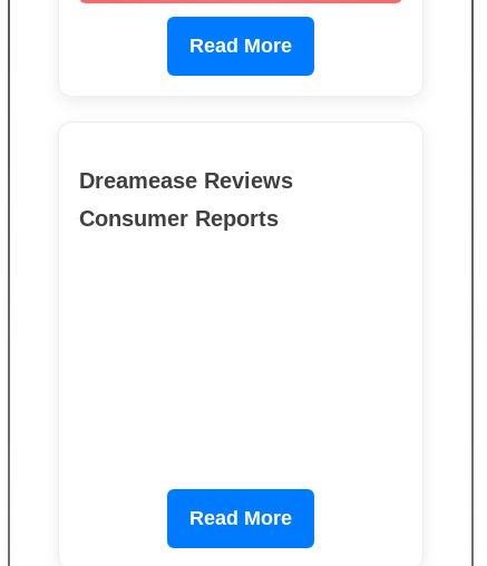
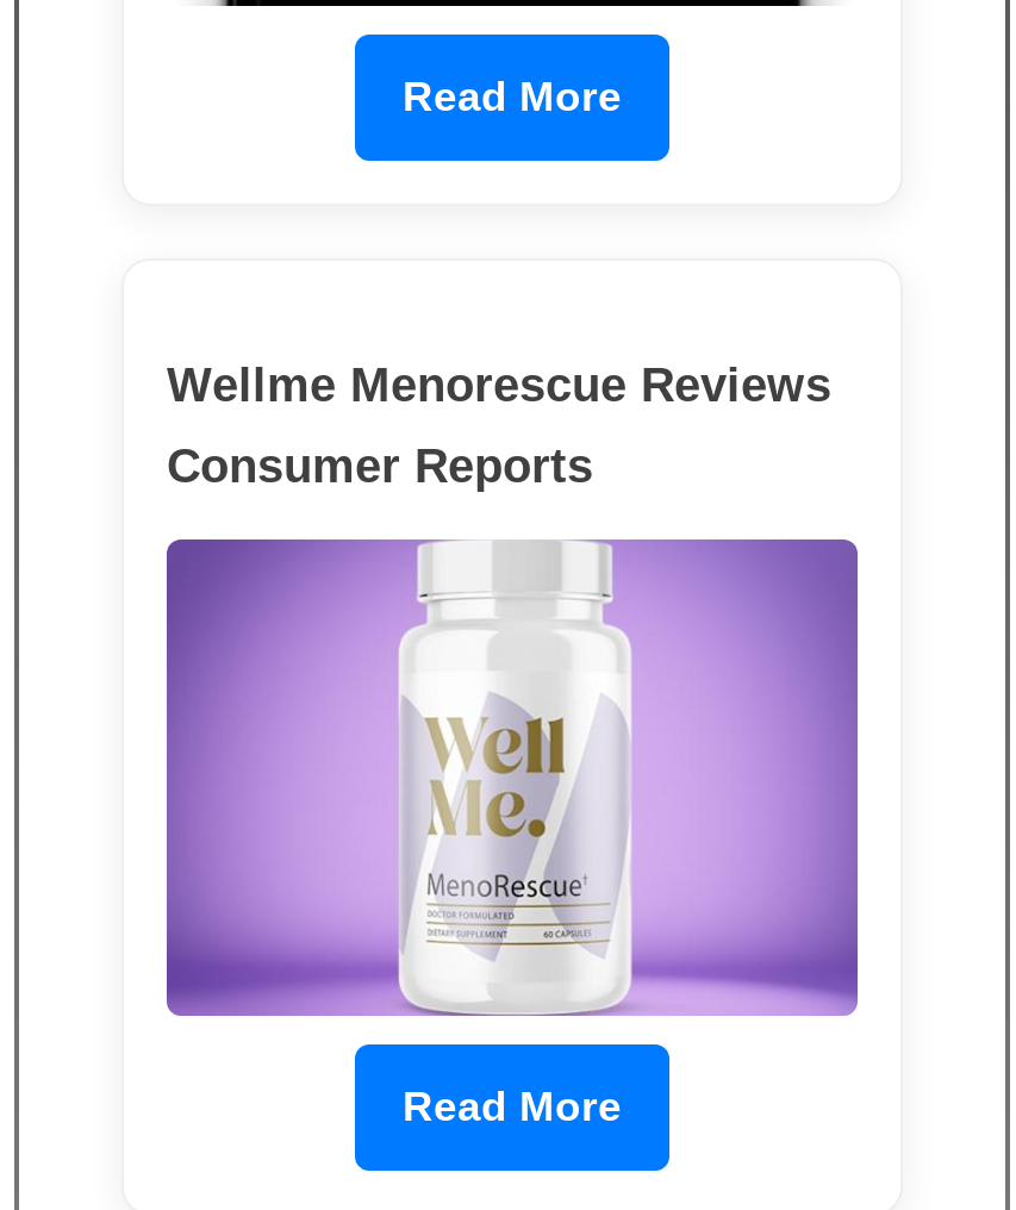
- Dreamease Reviews
+ Wellme Menorescue Reviews

+ [image]
